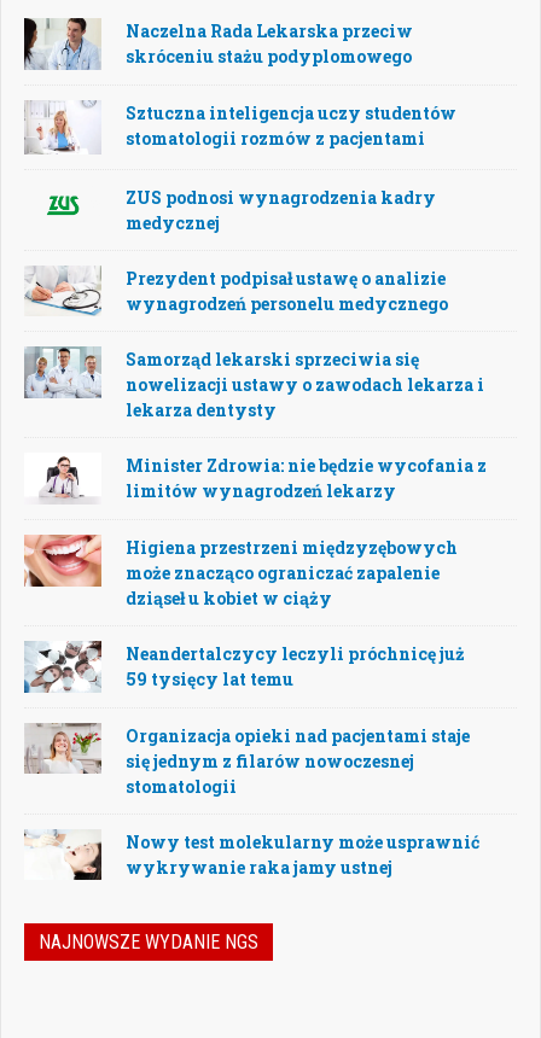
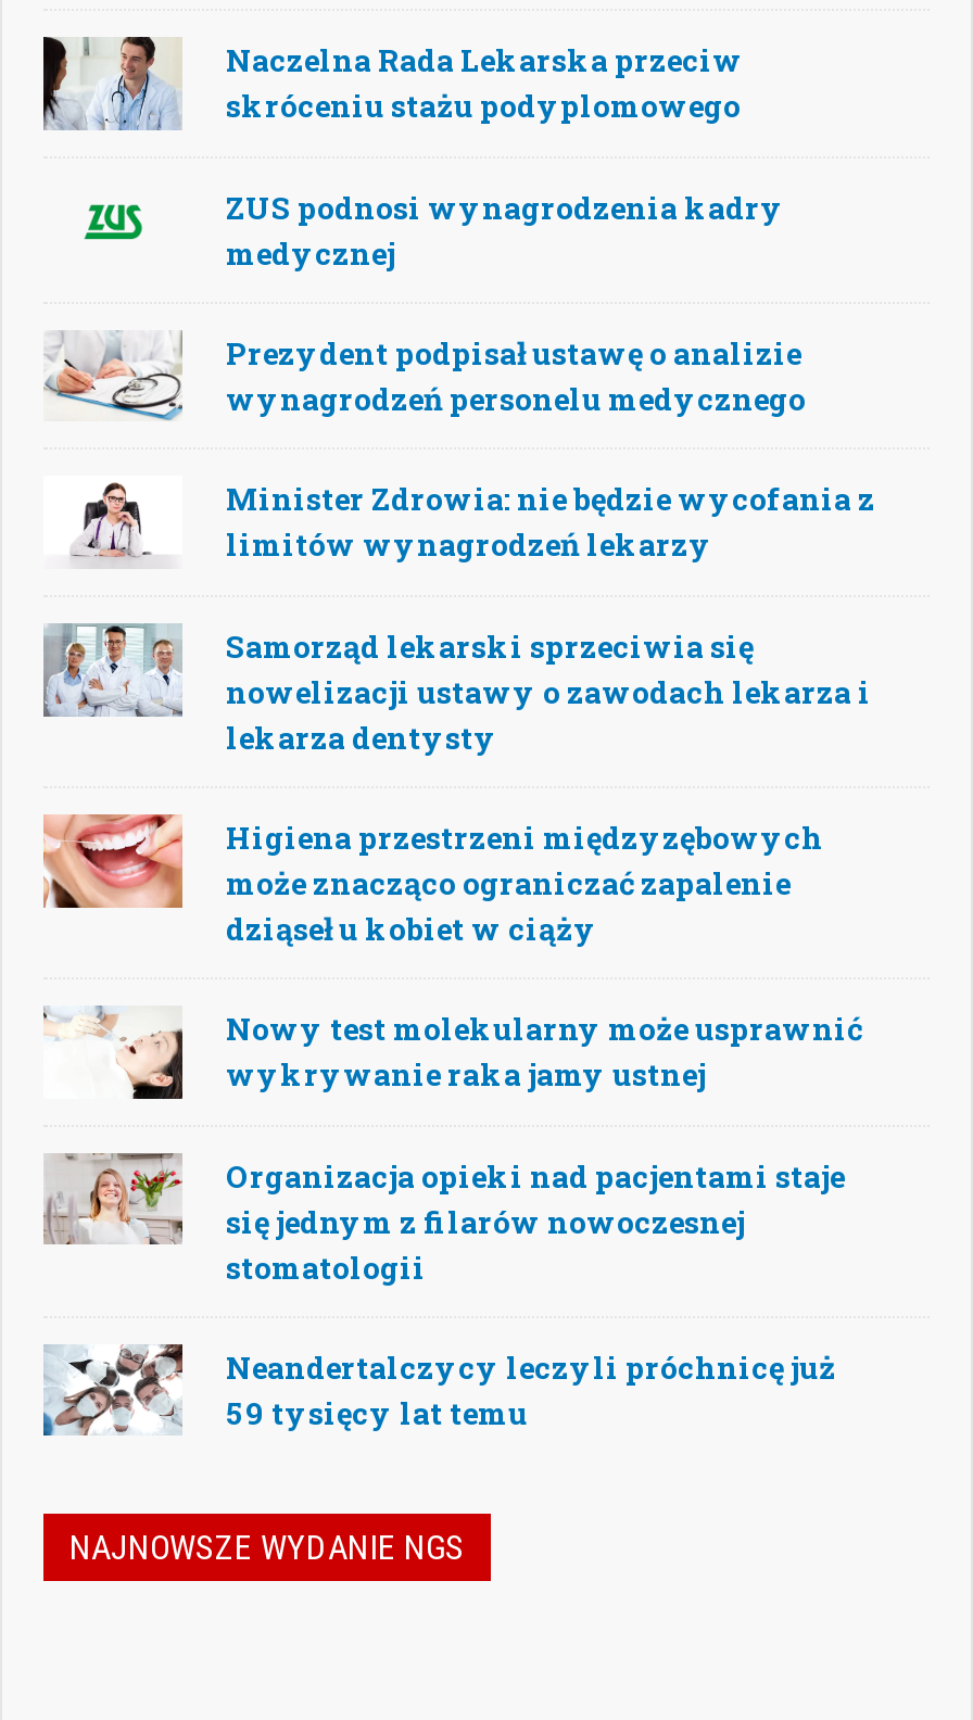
- [image]
- Sztuczna inteligencja uczy studentów
- stomatologii rozmów z pacjentami

moved up: [image] | Minister Zdrowia: nie będzie wycofania z | limitów wynagrodzeń lekarzy

moved down: [image] | Neandertalczycy leczyli próchnicę już | 59 tysięcy lat temu

moved up: [image] | Nowy test molekularny może usprawnić | wykrywanie raka jamy ustnej
